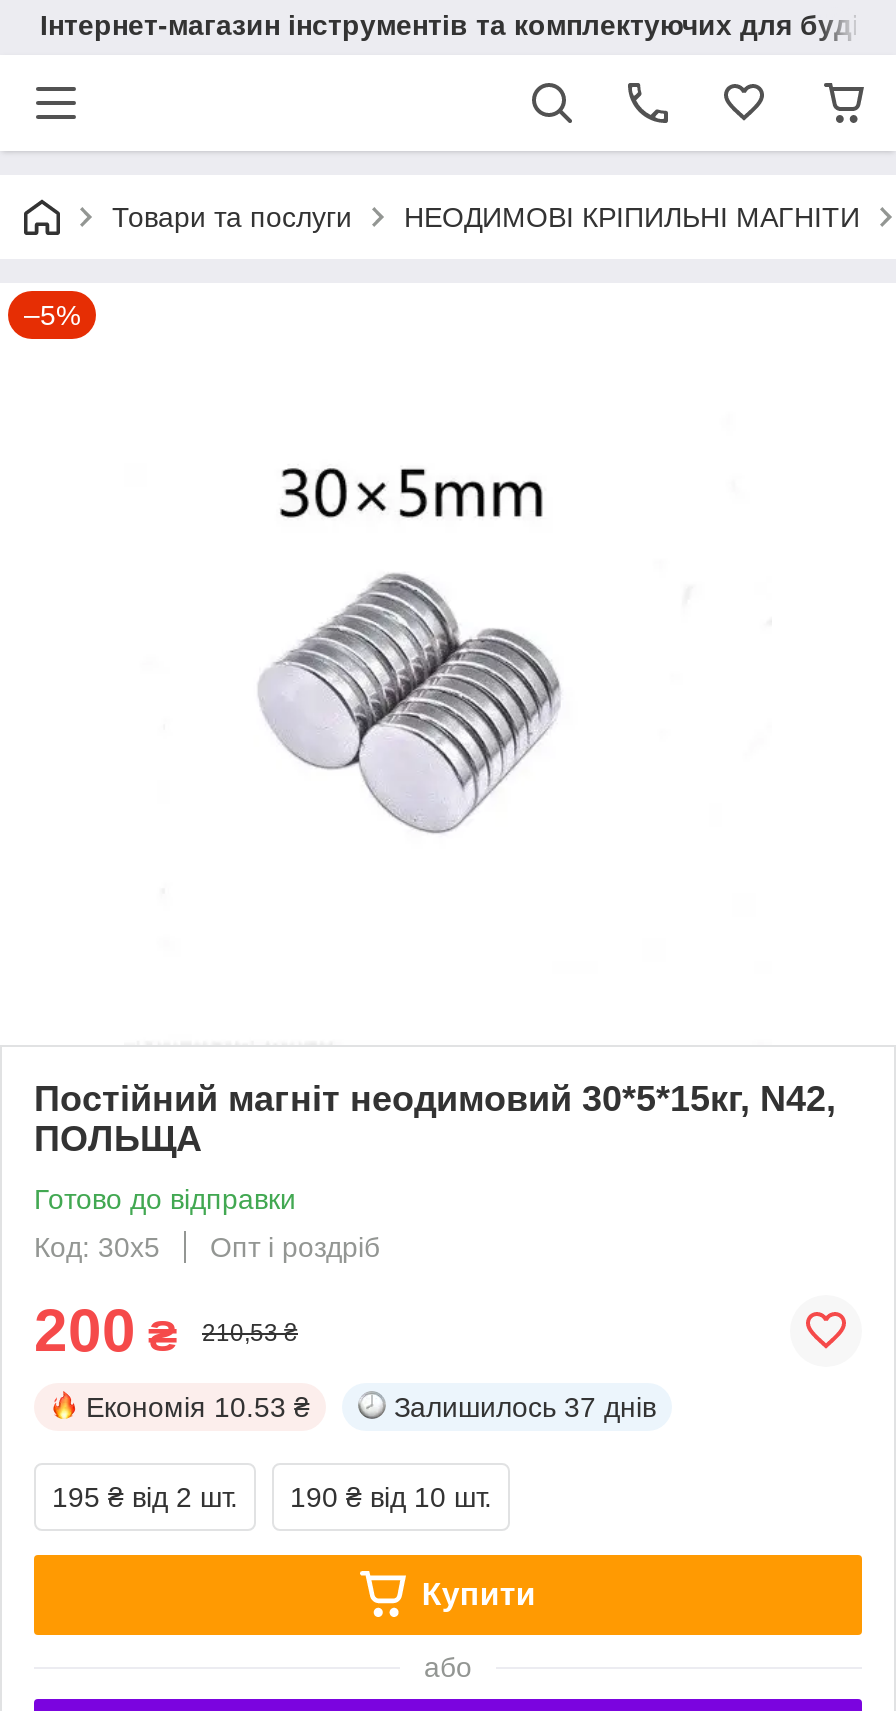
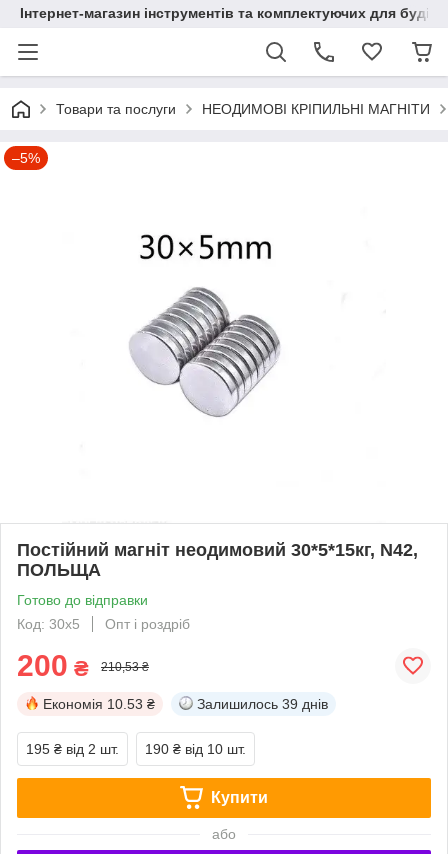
- Залишилось 37 днів
+ Залишилось 39 днів
